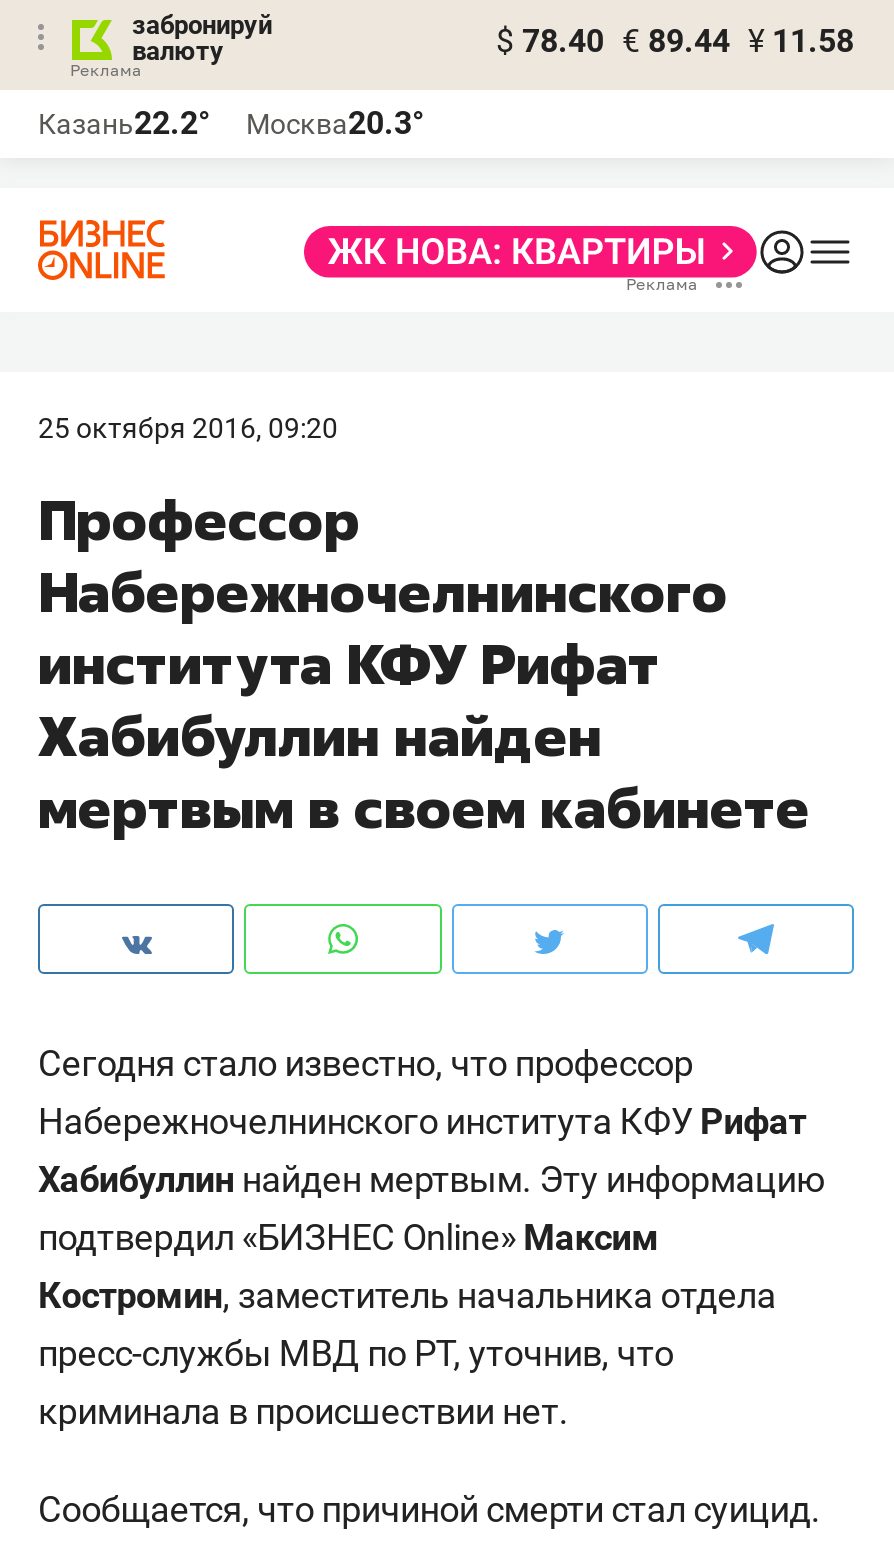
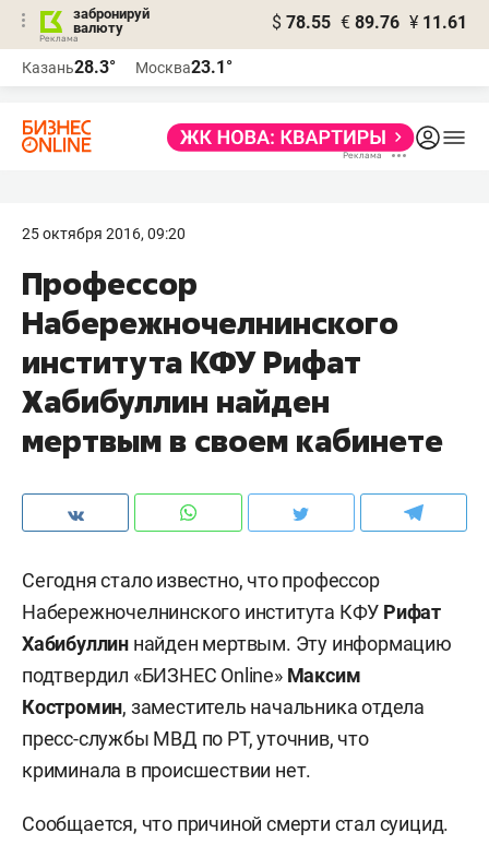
- $ 78.40 € 89.44 ¥ 11.58
+ $ 78.55 € 89.76 ¥ 11.61

- Казань22.2°
+ Казань28.3°

- Москва20.3°
+ Москва23.1°
